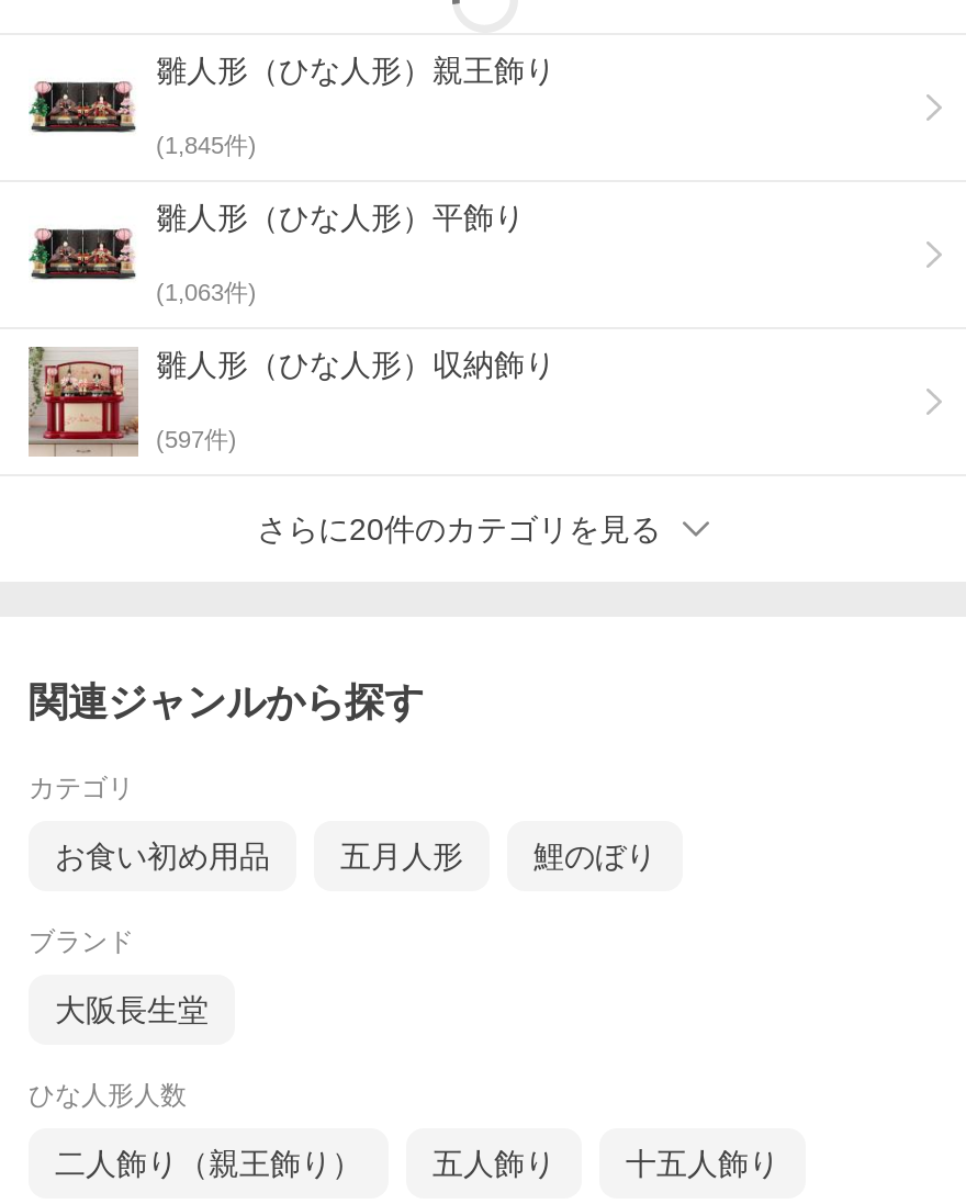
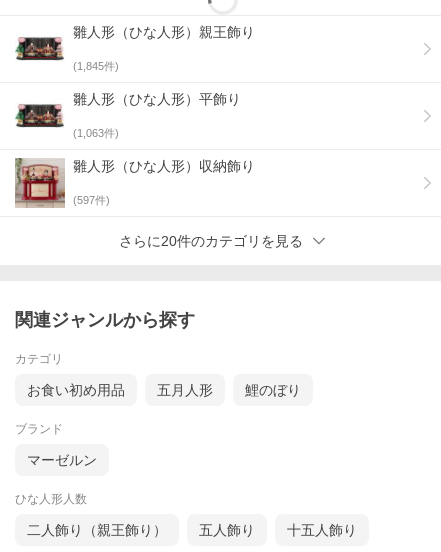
- 大阪長生堂
+ マーゼルン
